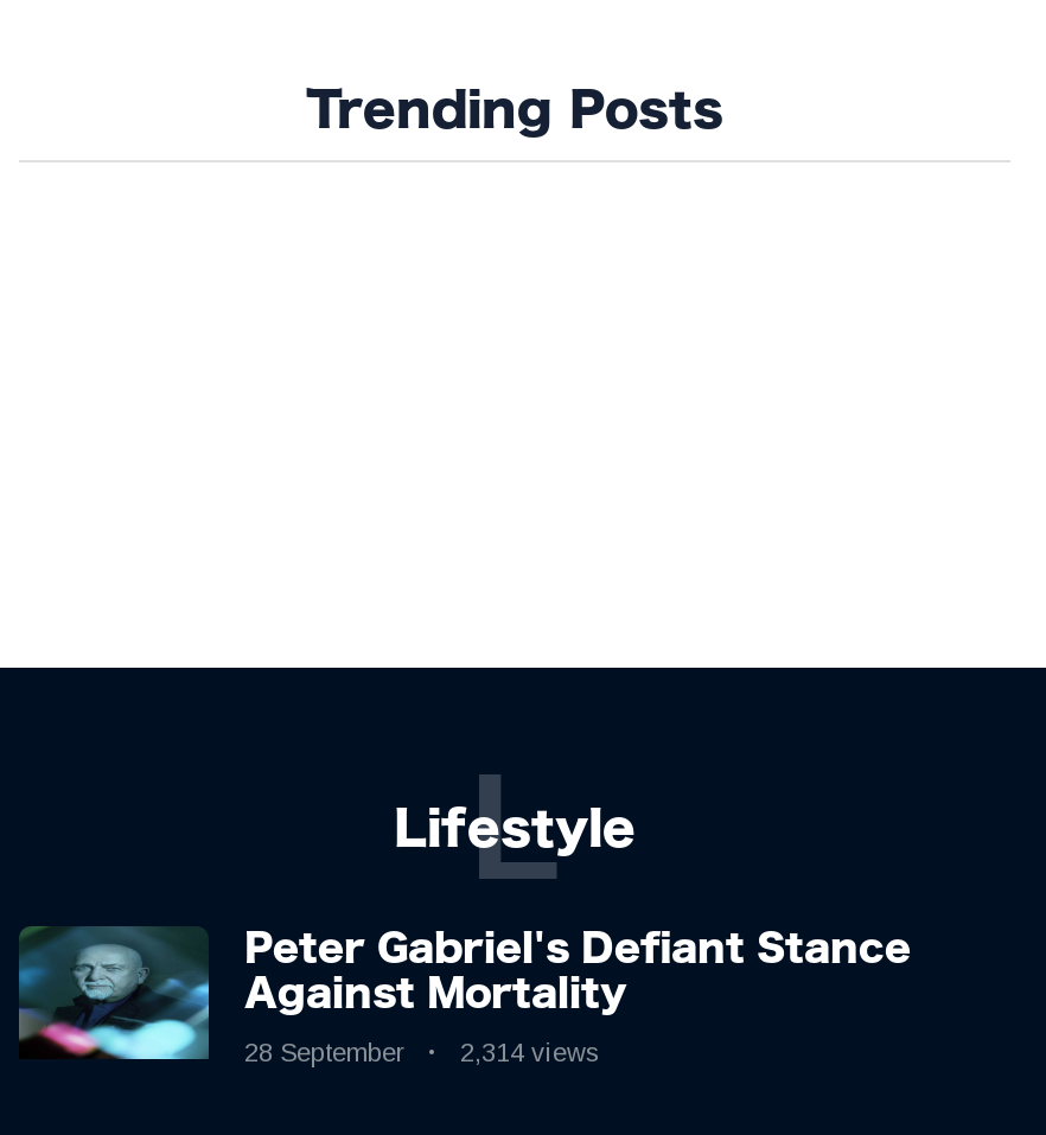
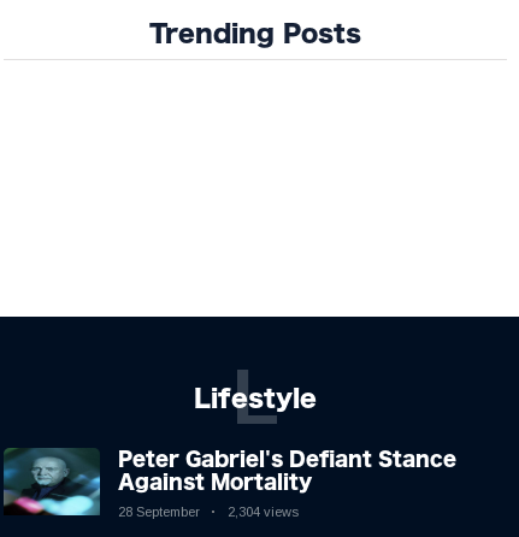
- 28 September 2,314 views
+ 28 September 2,304 views
